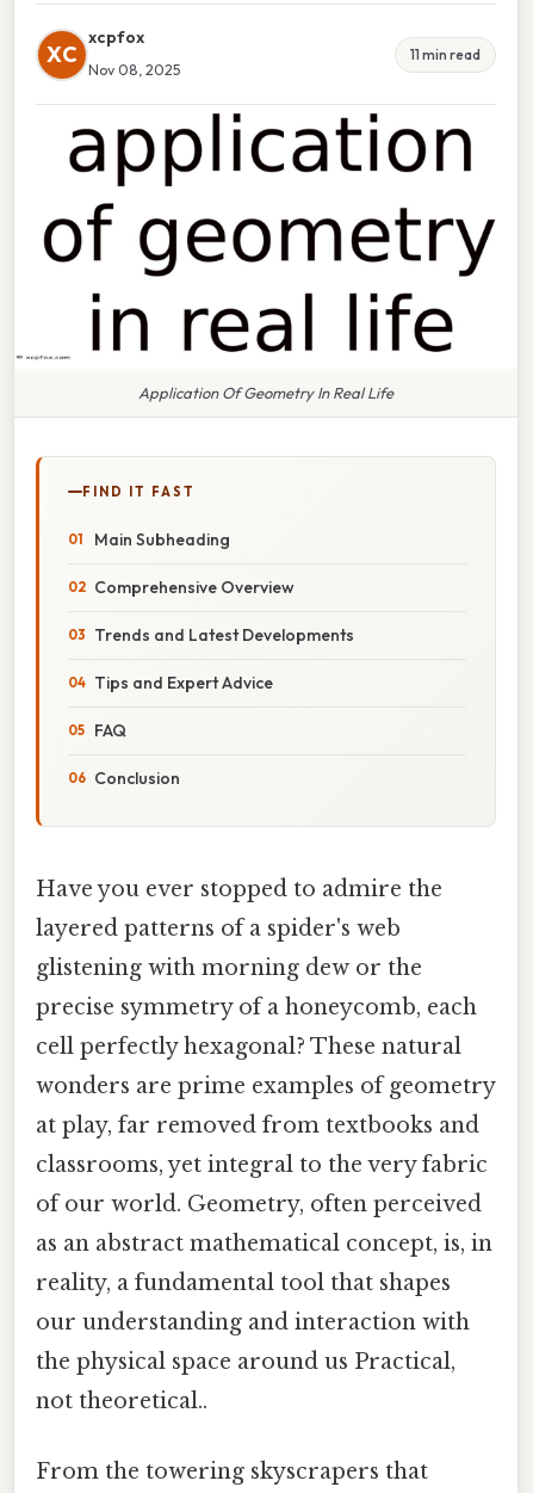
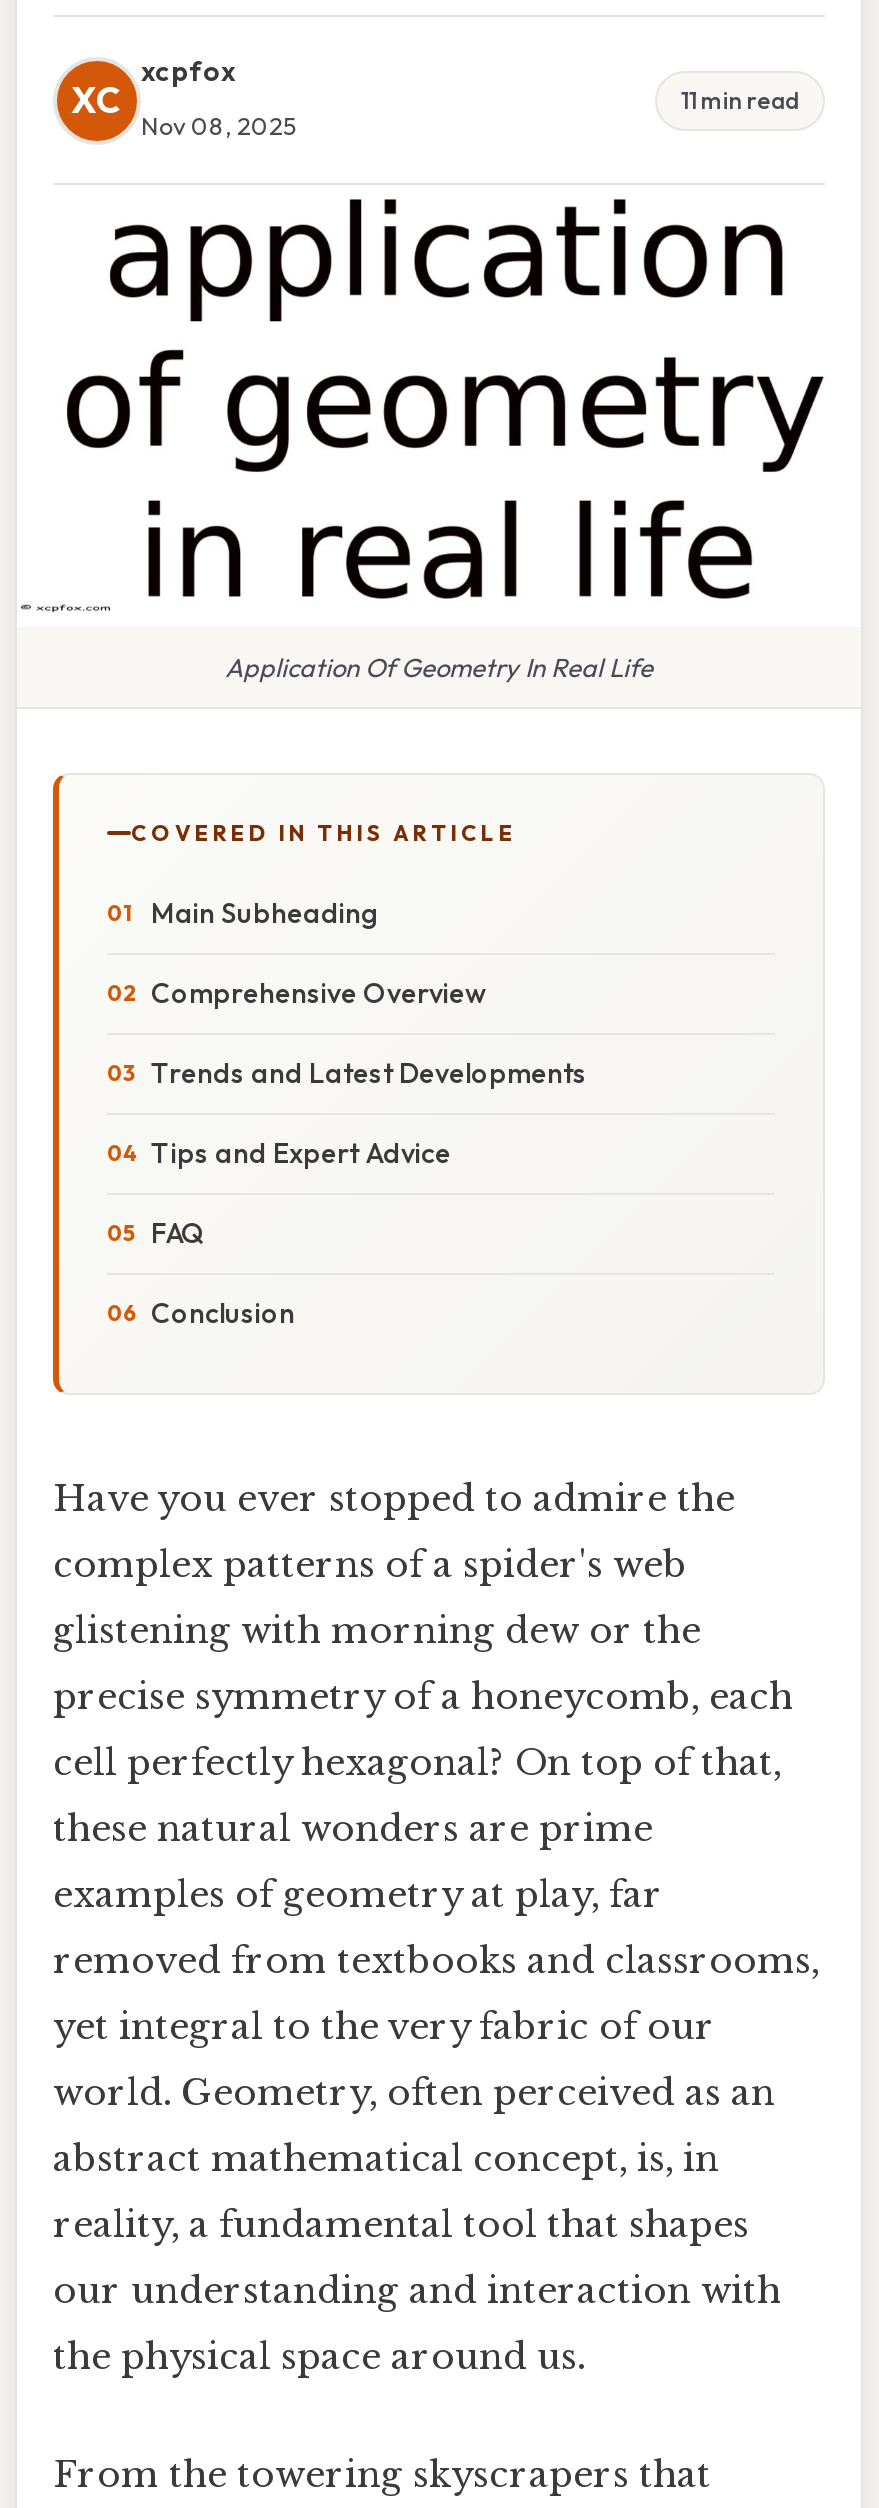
- FIND IT FAST
+ COVERED IN THIS ARTICLE

- layered patterns of a spider's web
+ complex patterns of a spider's web

- cell perfectly hexagonal? These natural
- wonders are prime examples of geometry
- at play, far removed from textbooks and
- classrooms, yet integral to the very fabric
- of our world. Geometry, often perceived
- as an abstract mathematical concept, is, in
+ cell perfectly hexagonal? On top of that,
+ these natural wonders are prime
+ examples of geometry at play, far
+ removed from textbooks and classrooms,
+ yet integral to the very fabric of our
+ world. Geometry, often perceived as an
+ abstract mathematical concept, is, in

moved down: reality, a fundamental tool that shapes | our understanding and interaction with

- the physical space around us Practical,
- not theoretical..
+ the physical space around us.
